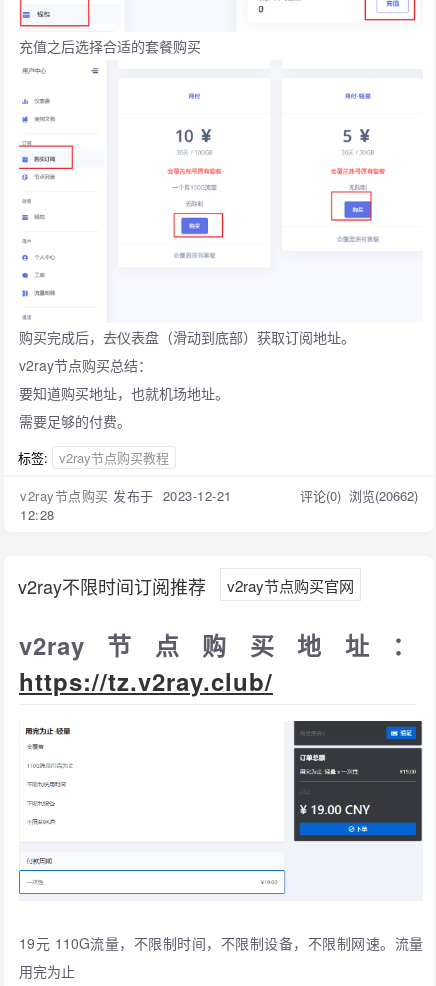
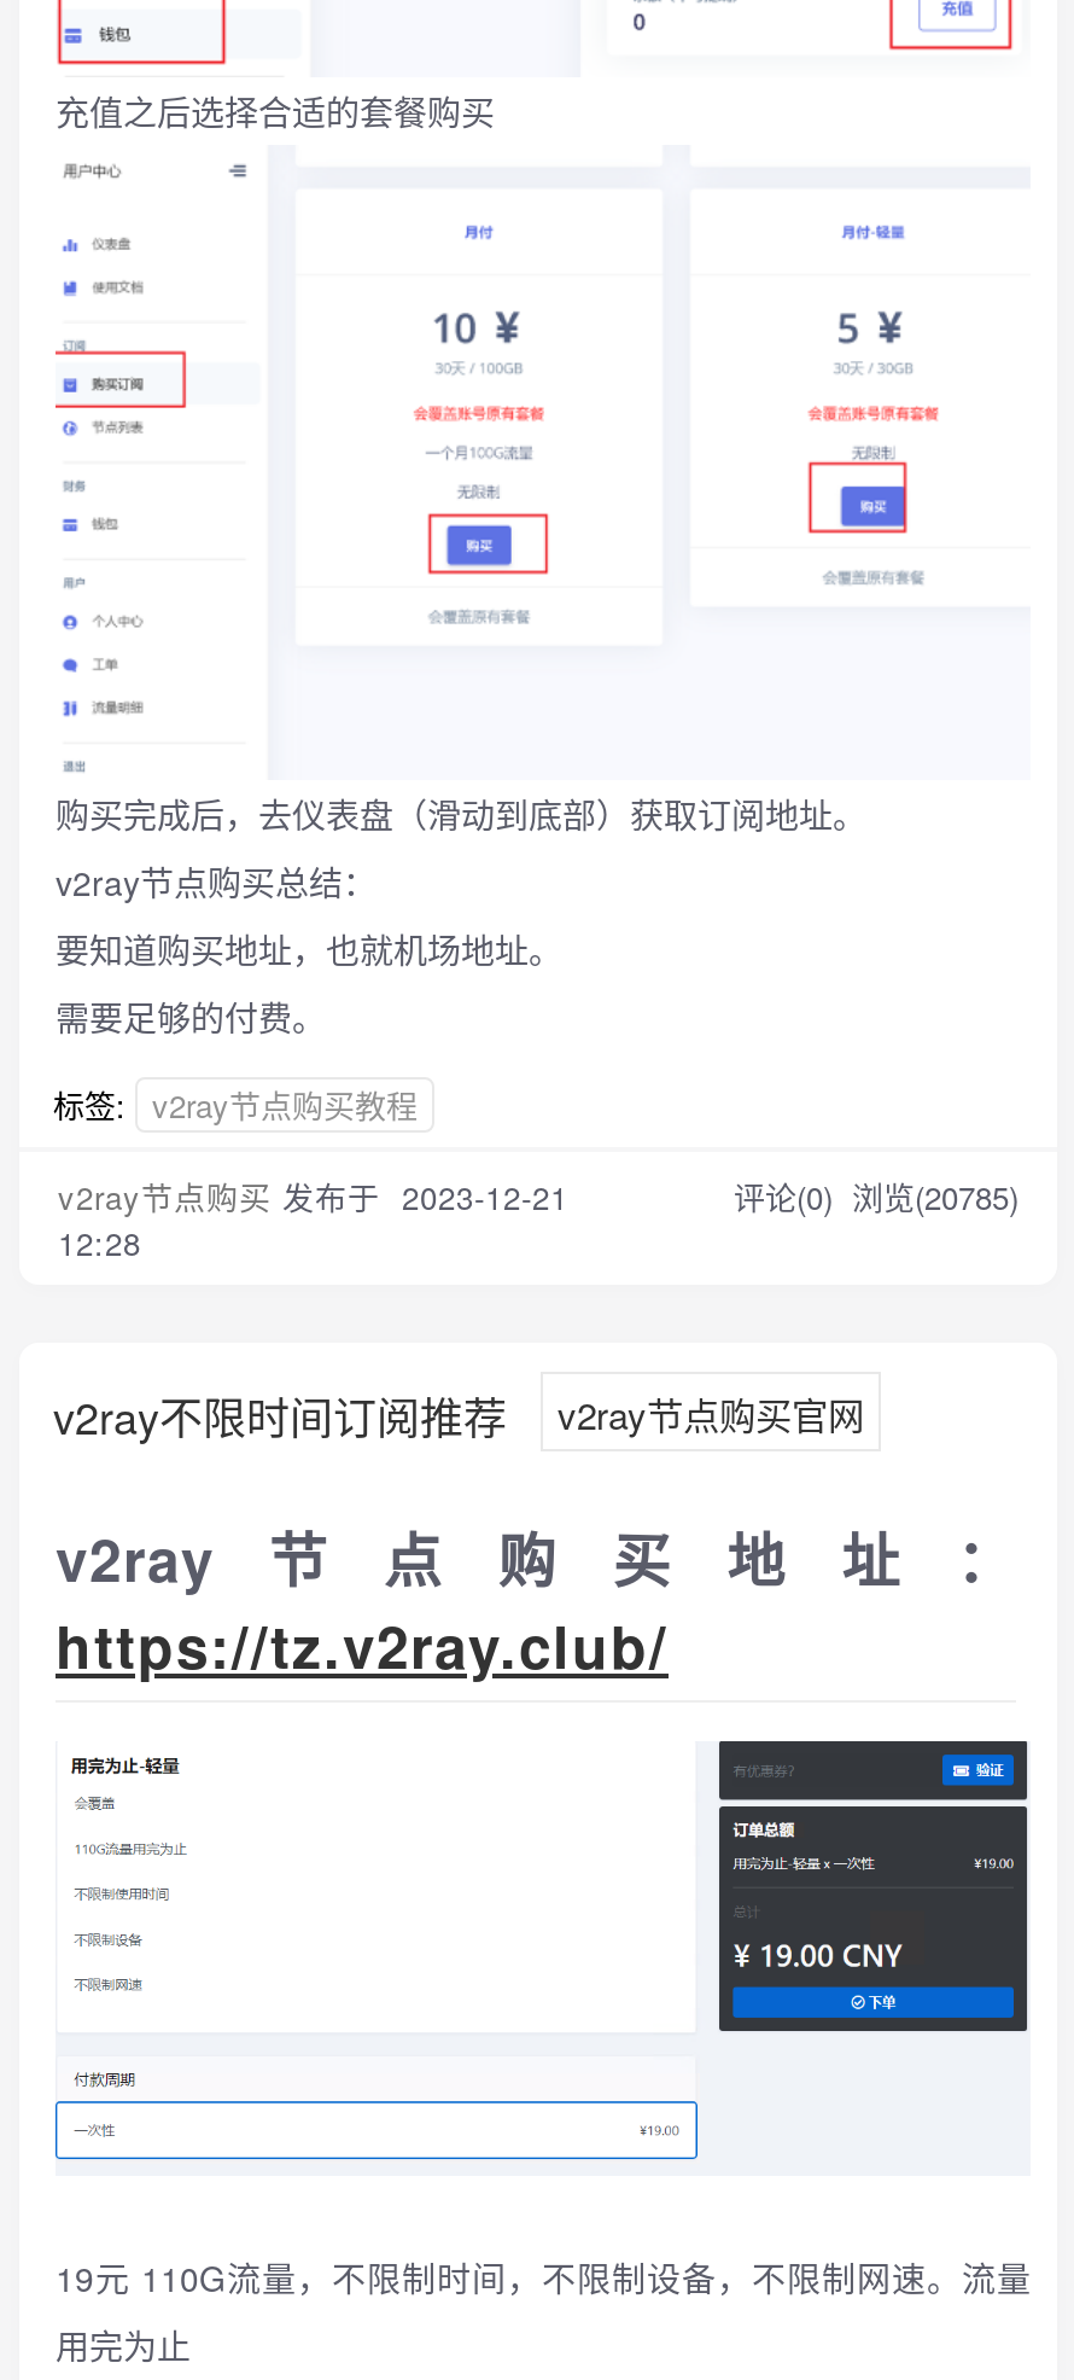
- 评论(0) 浏览(20662)
+ 评论(0) 浏览(20785)
